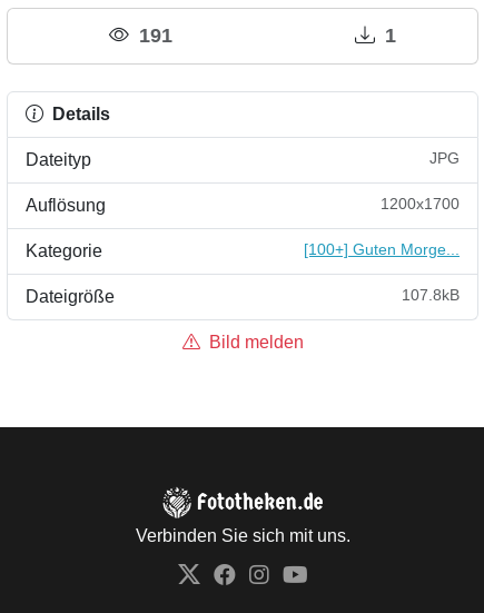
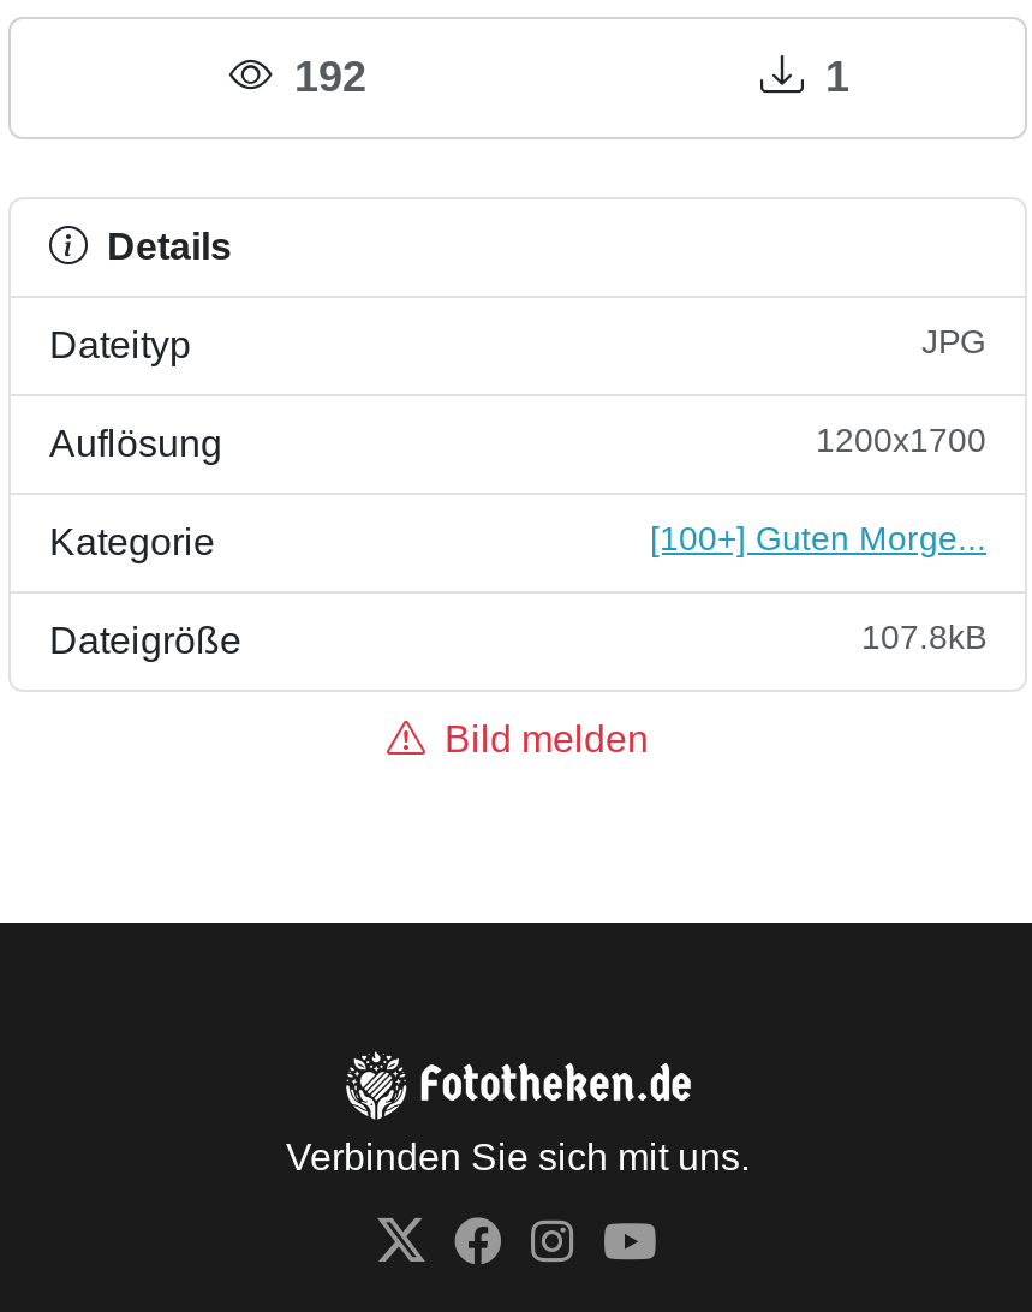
- 191
+ 192
